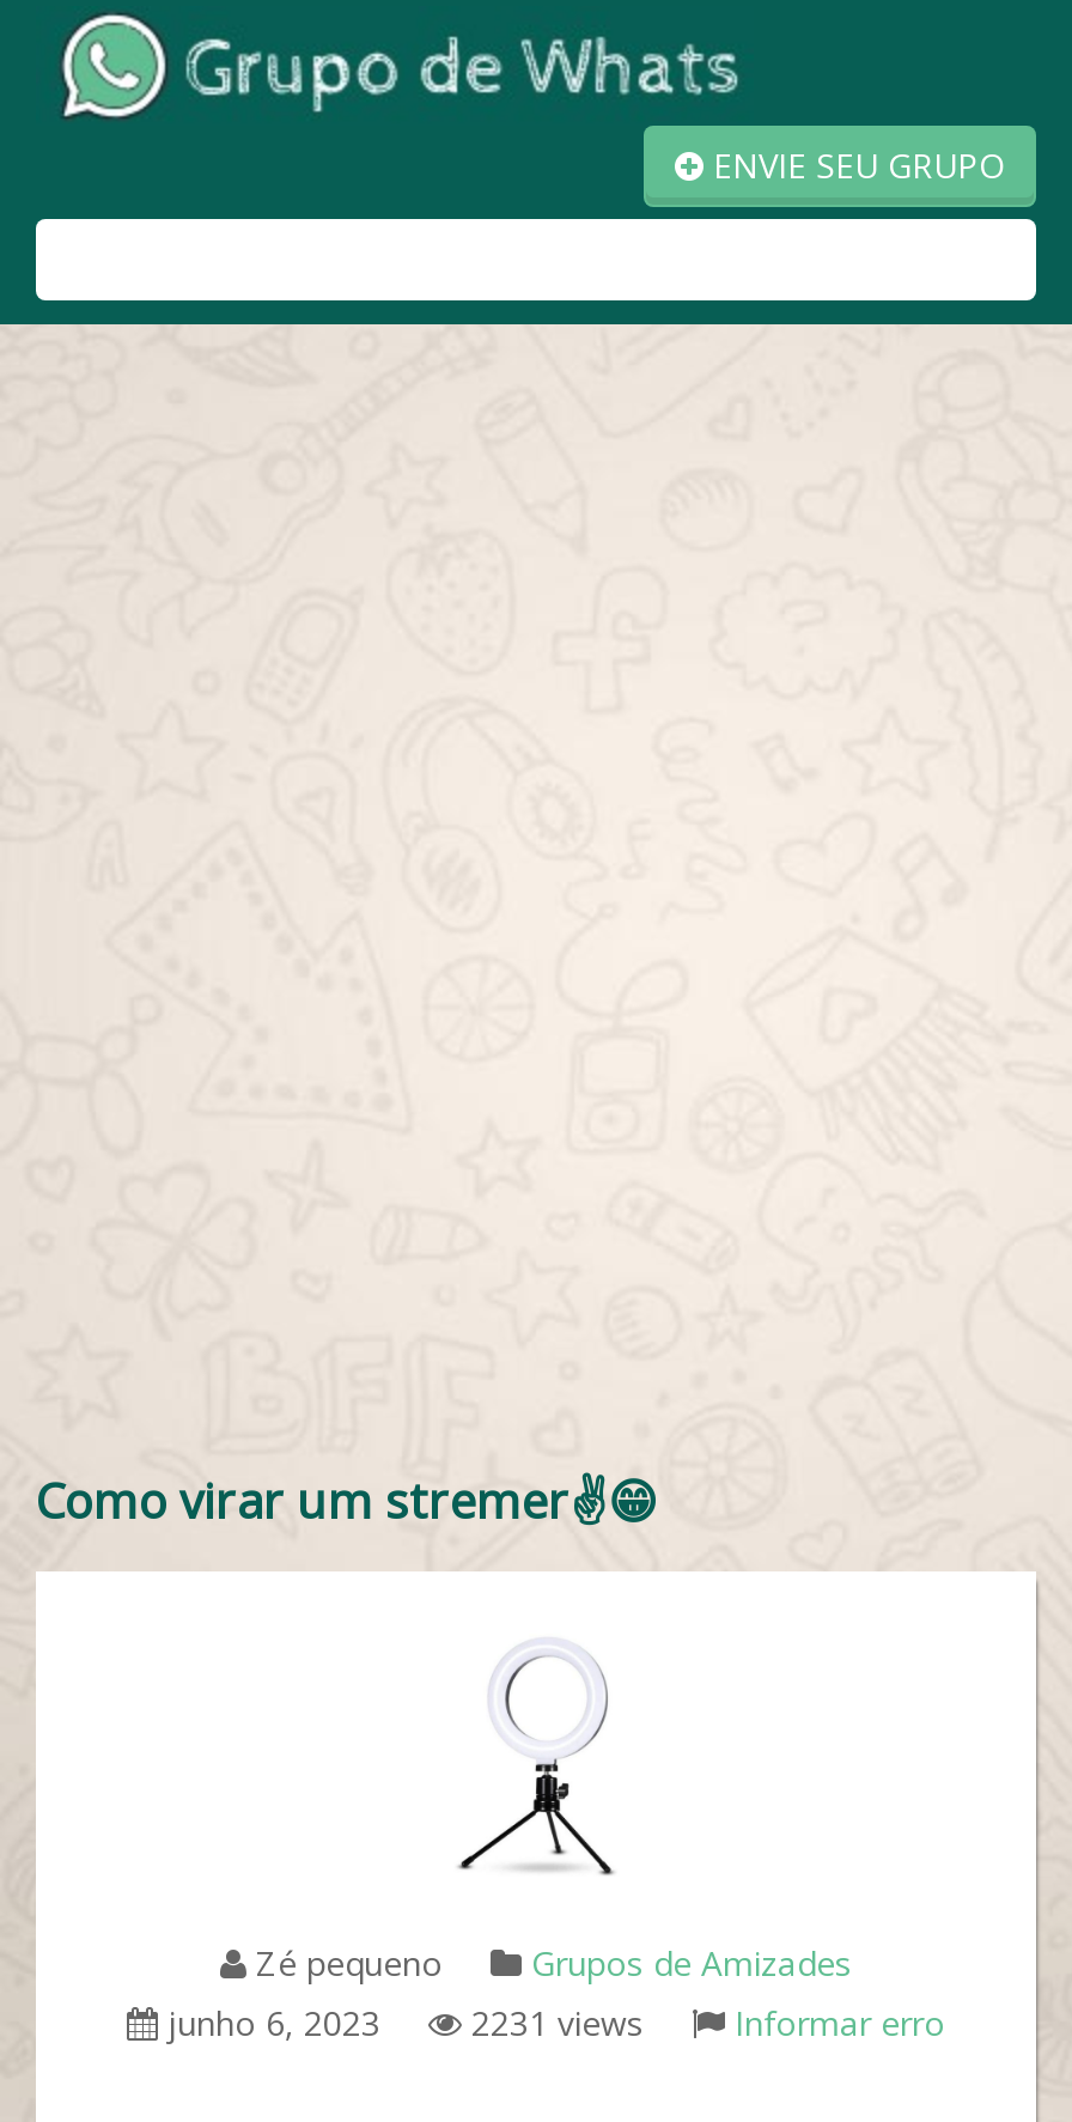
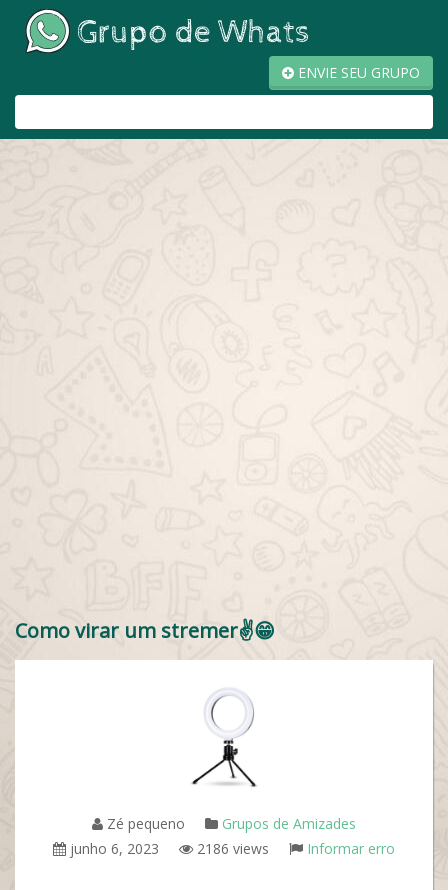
- junho 6, 2023 2231 views Informar erro
+ junho 6, 2023 2186 views Informar erro
